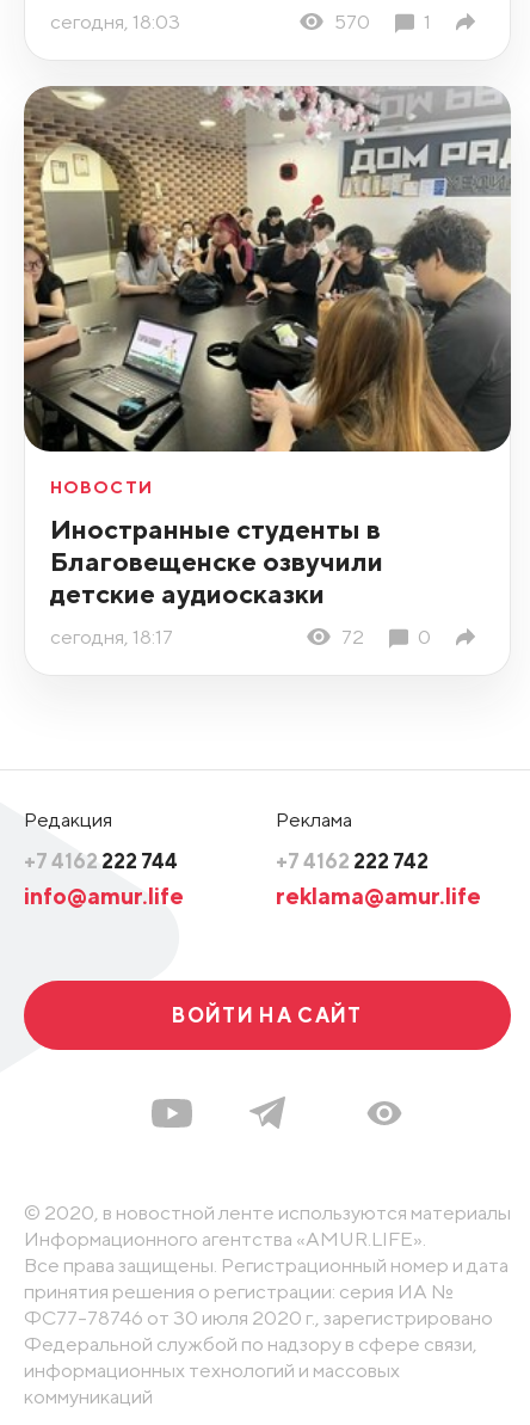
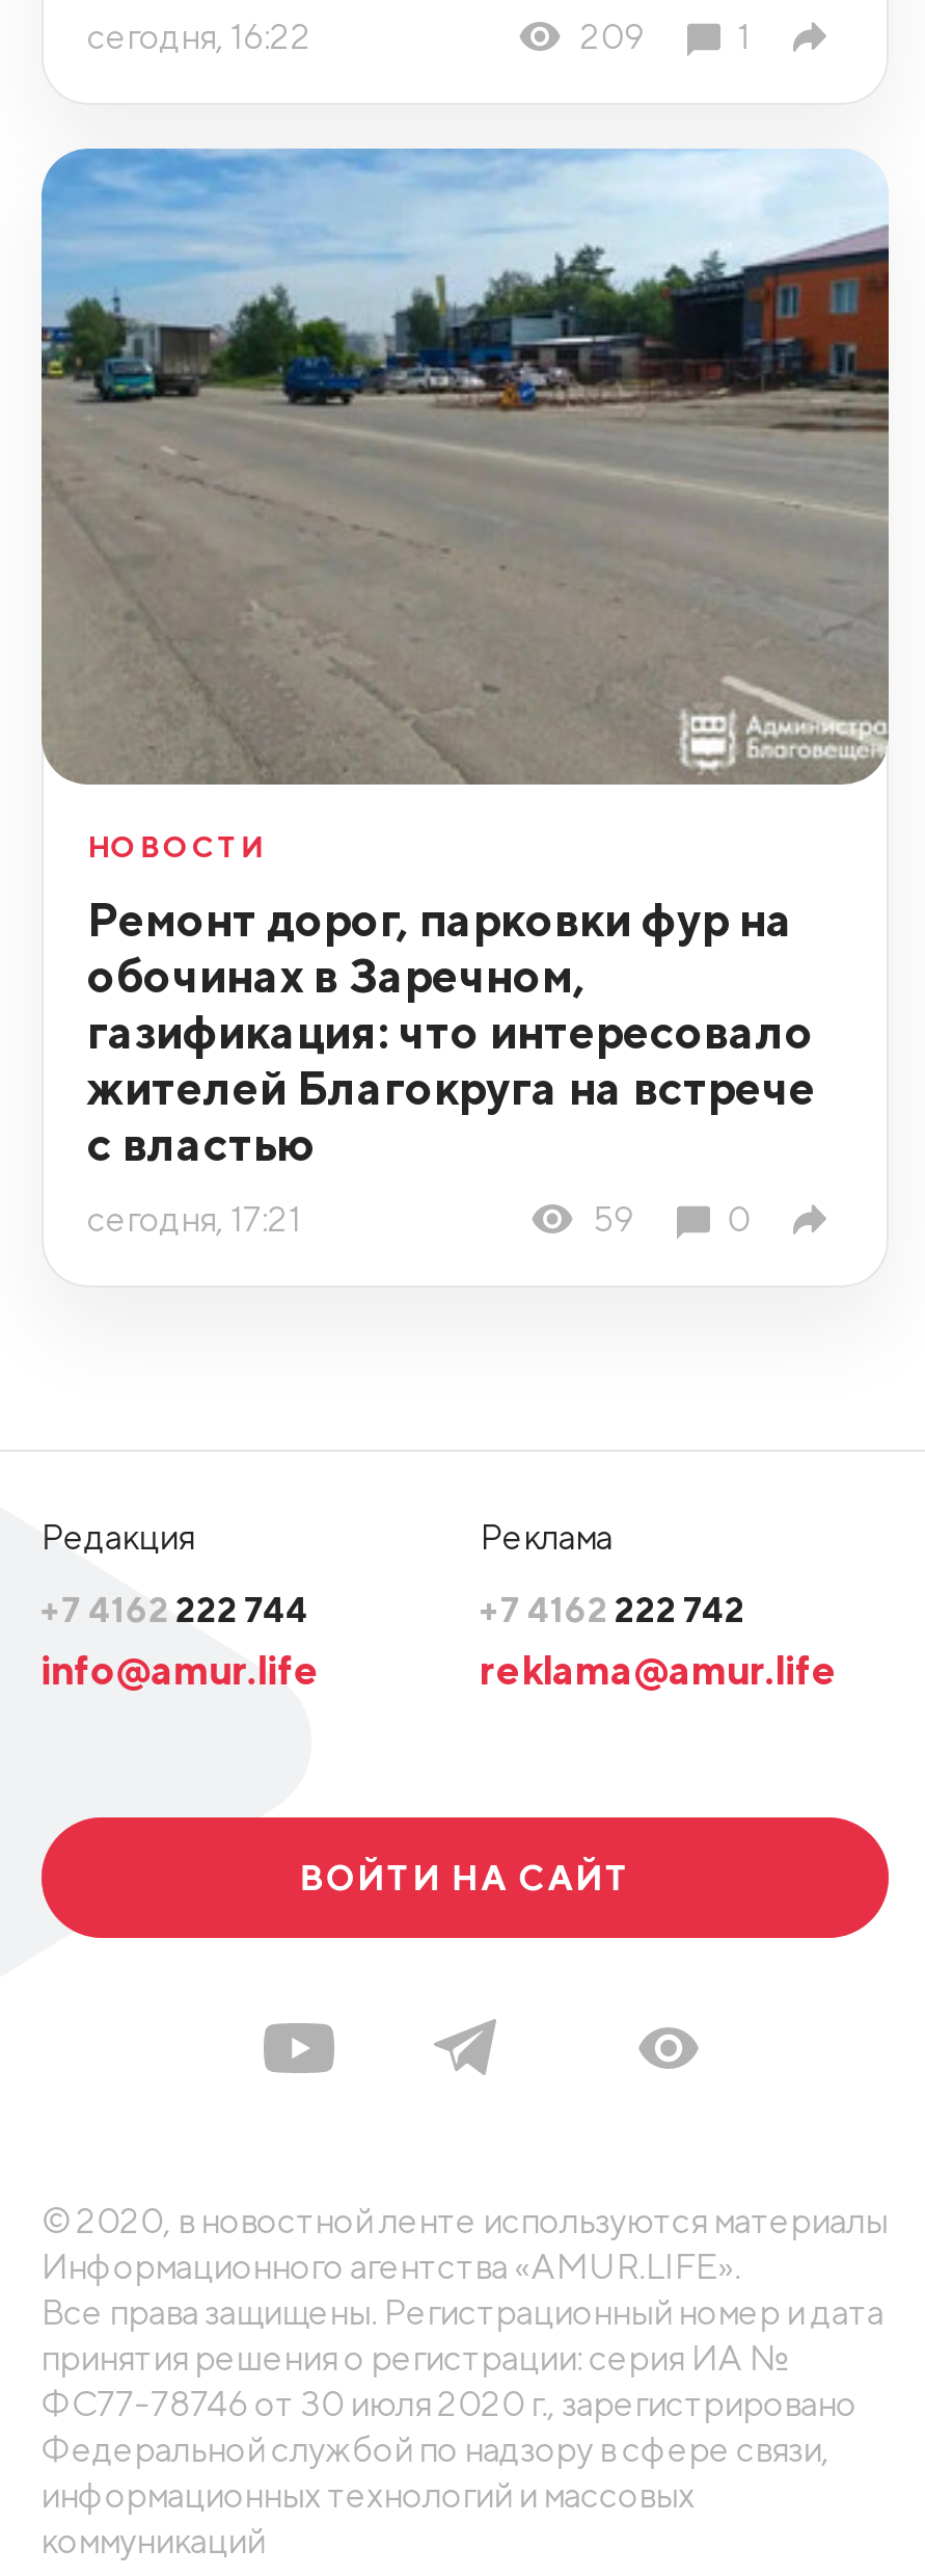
- сегодня, 18:03
- 570
+ сегодня, 16:22
+ 209

- [image]
+ [image]

- Иностранные студенты в
- Благовещенске озвучили
- детские аудиосказки
+ Ремонт дорог, парковки фур на
+ обочинах в Заречном,
+ газификация: что интересовало
+ жителей Благокруга на встрече
+ с властью

- сегодня, 18:17
- 72
+ сегодня, 17:21
+ 59
